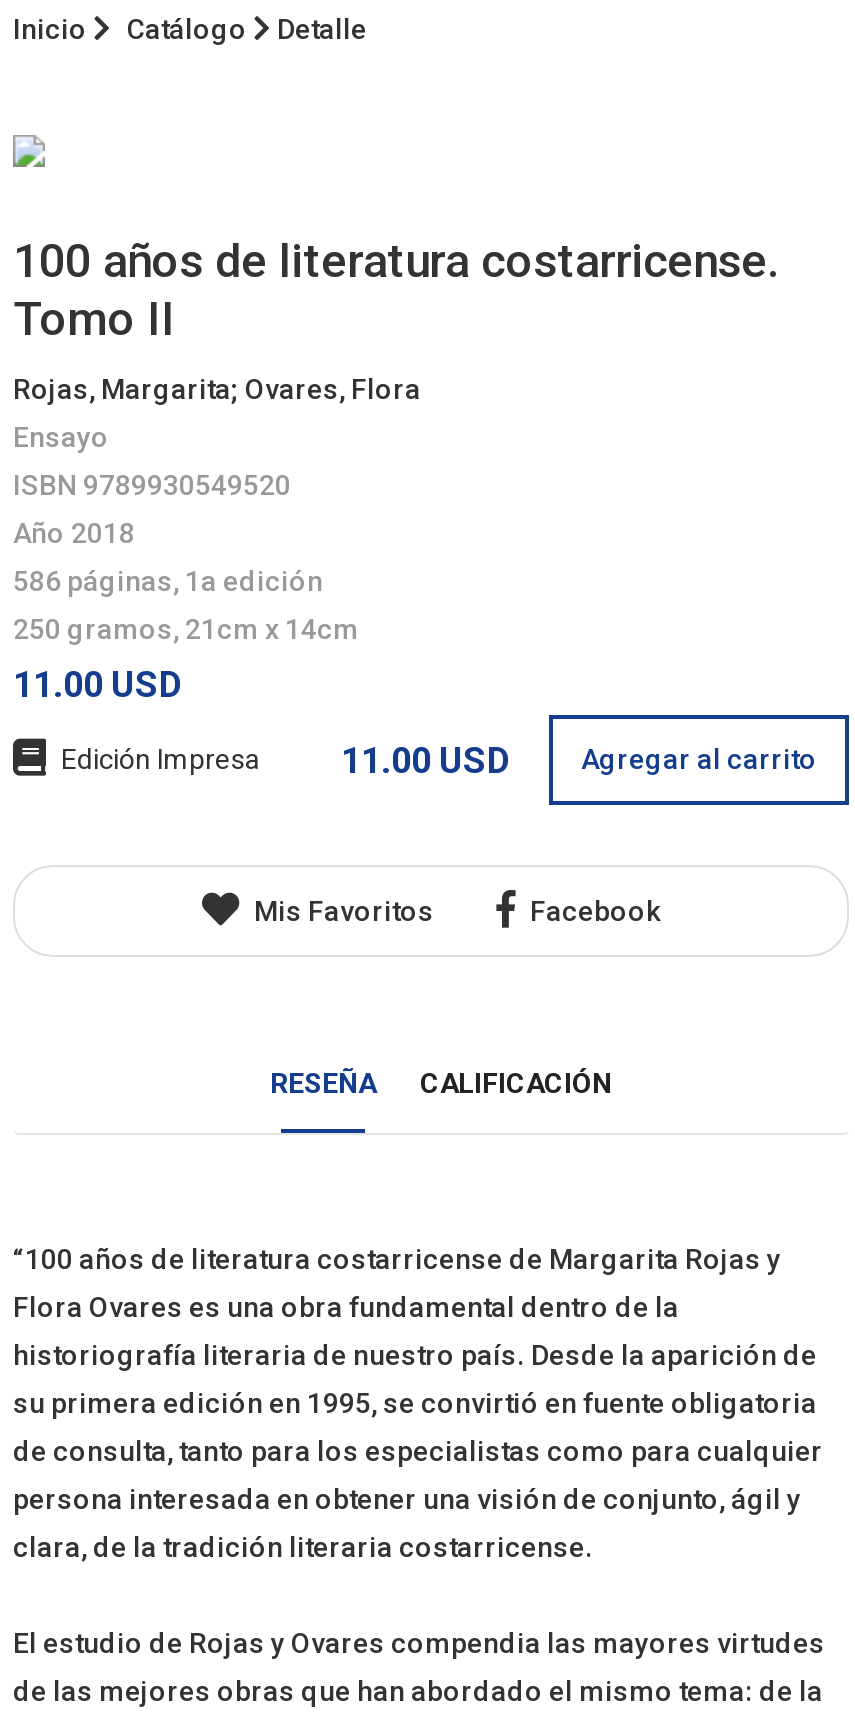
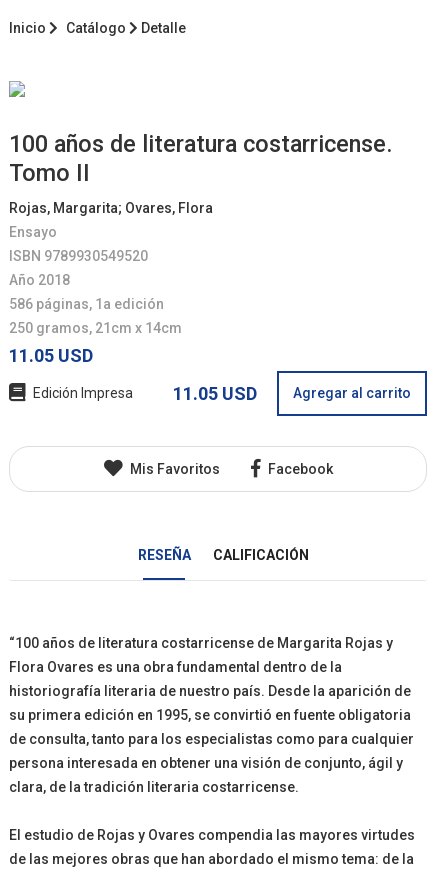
- 11.00 USD
+ 11.05 USD

- 11.00 USD
+ 11.05 USD
